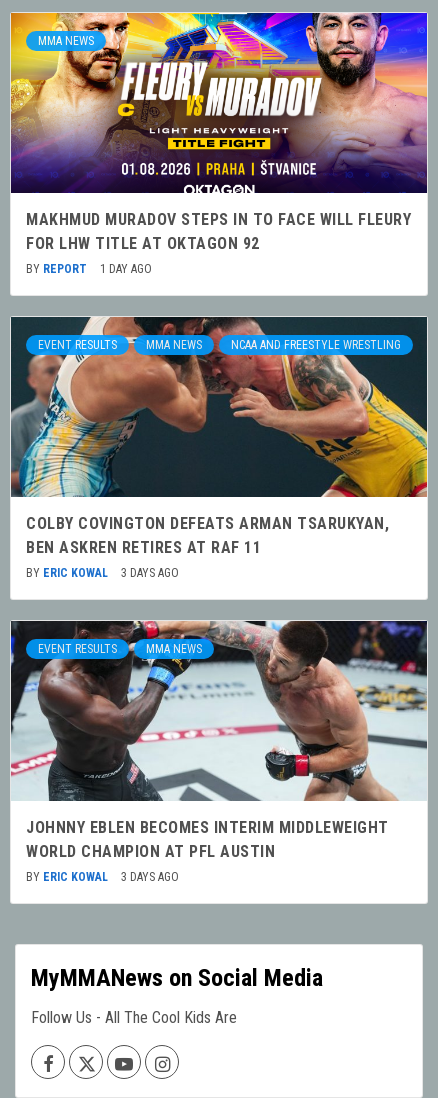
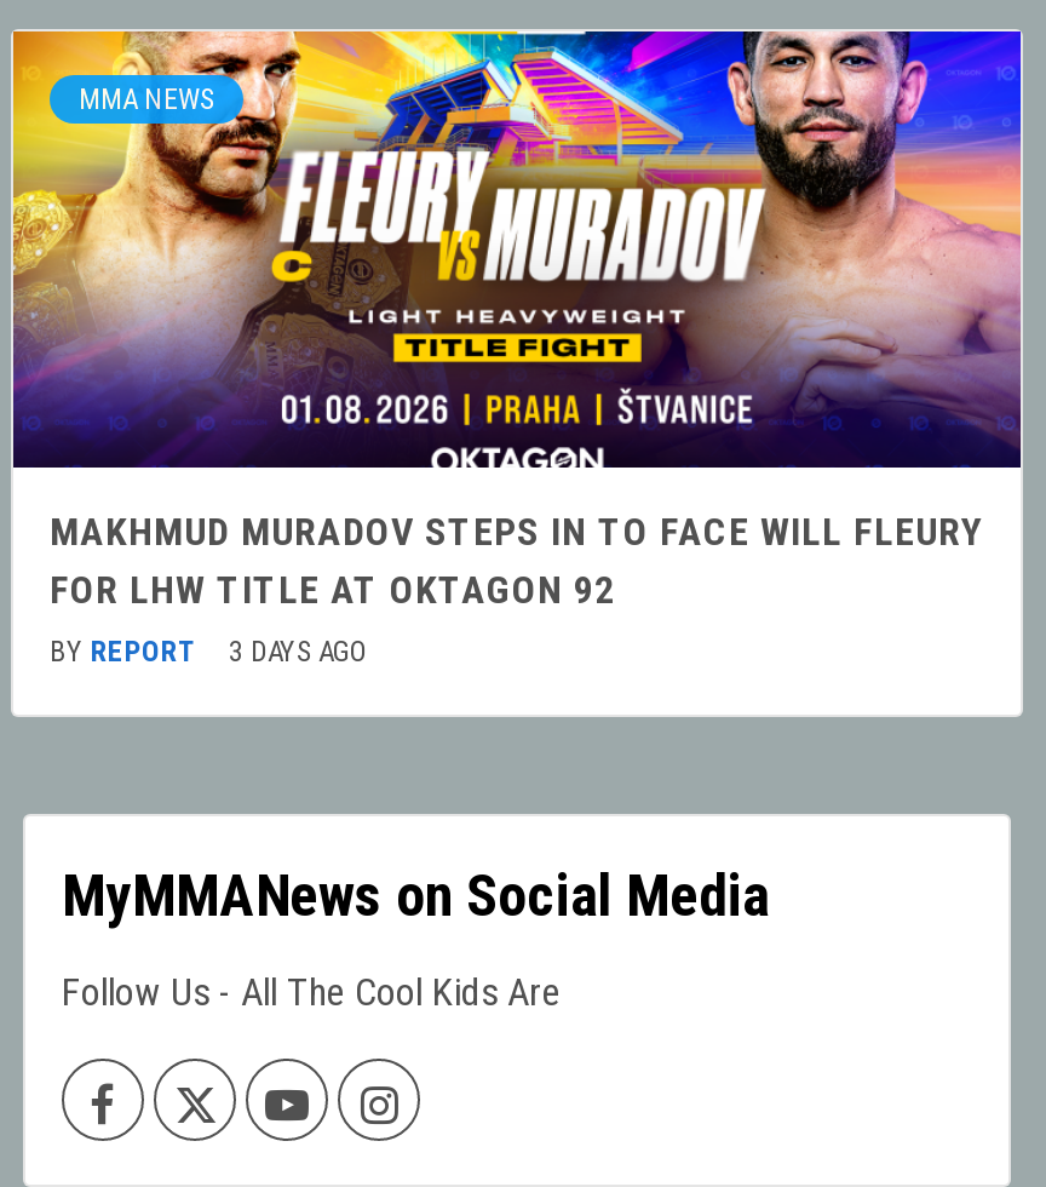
- 1 DAY AGO

- [image]
- EVENT RESULTS
- MMA NEWS
- NCAA AND FREESTYLE WRESTLING

- COLBY COVINGTON DEFEATS ARMAN TSARUKYAN,
- BEN ASKREN RETIRES AT RAF 11
- BY ERIC KOWAL
- 3 DAYS AGO

- [image]
- EVENT RESULTS
- MMA NEWS

- JOHNNY EBLEN BECOMES INTERIM MIDDLEWEIGHT
- WORLD CHAMPION AT PFL AUSTIN
- BY ERIC KOWAL
